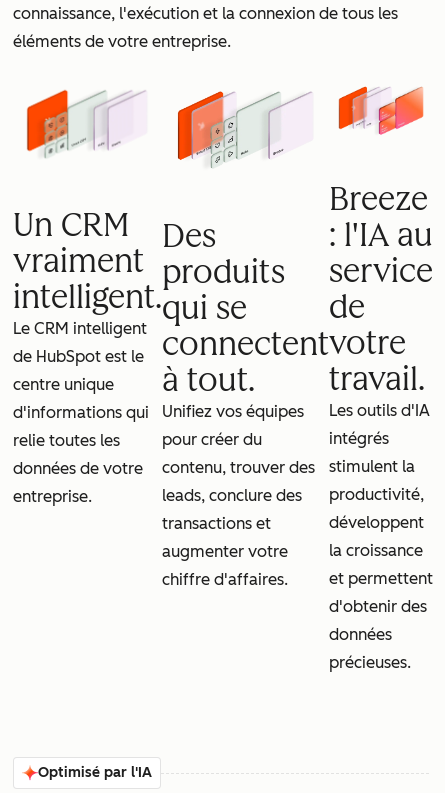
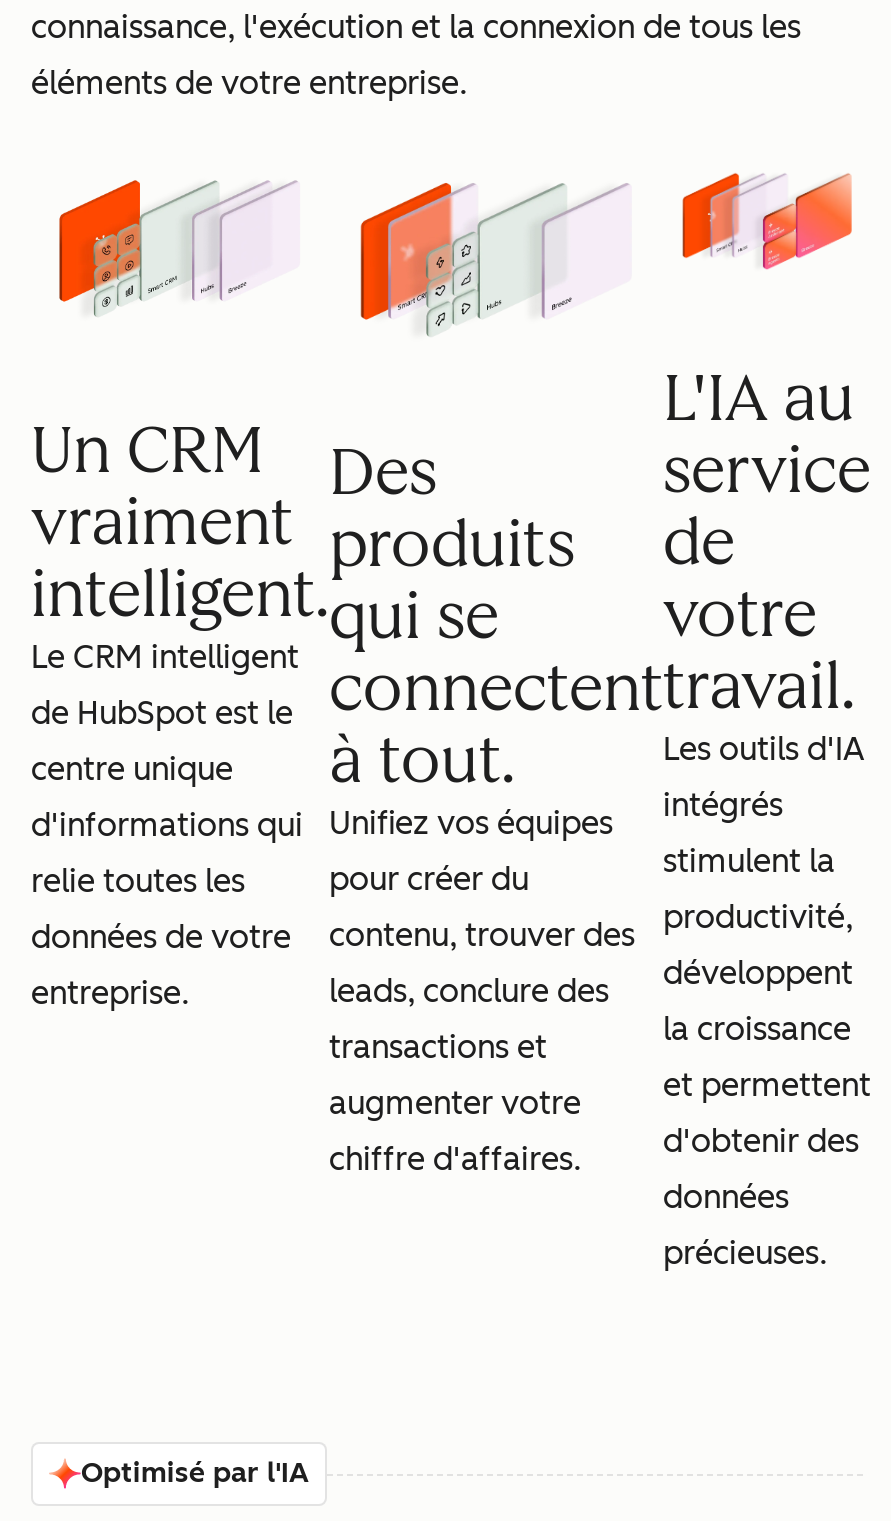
- Breeze
- : l'IA au
+ L'IA au
